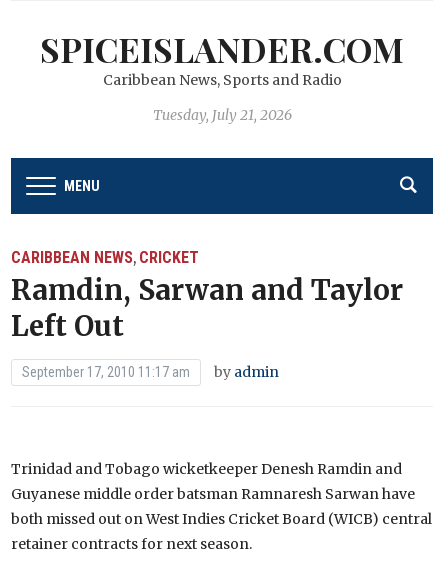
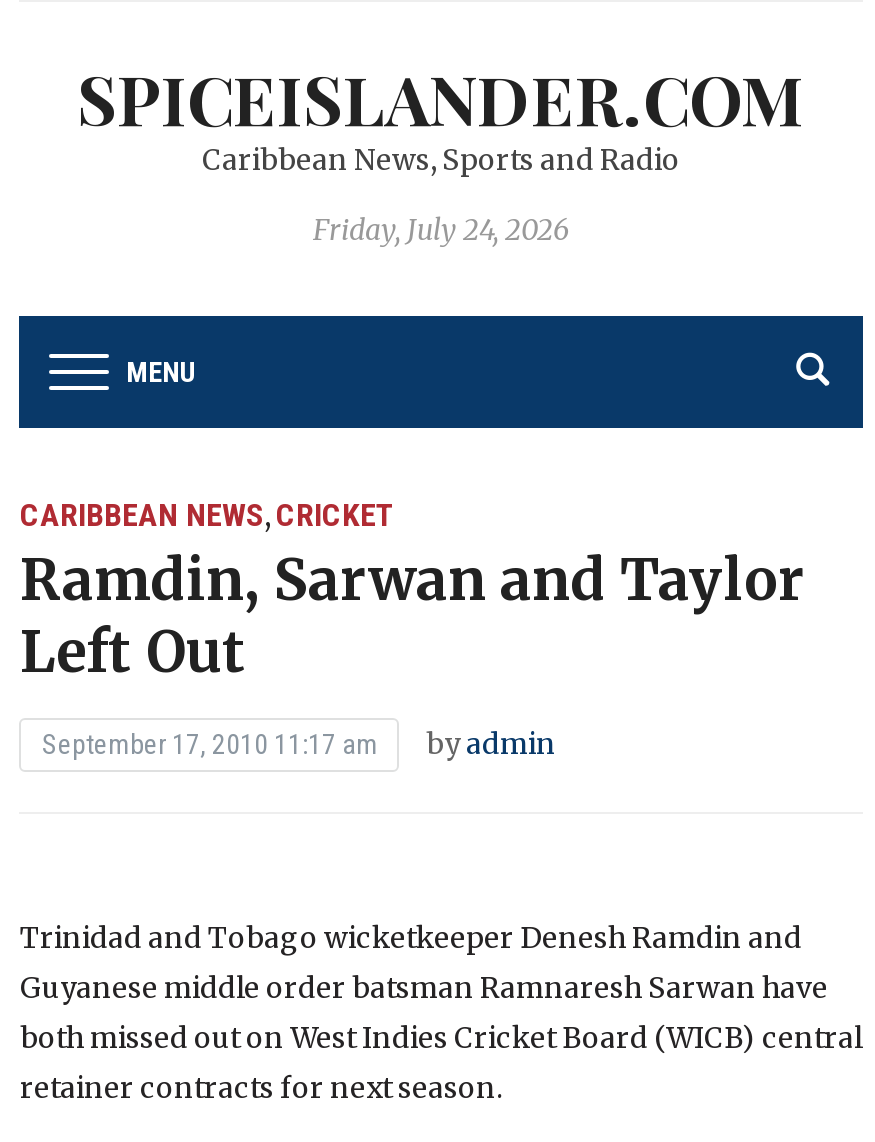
- Tuesday, July 21, 2026
+ Friday, July 24, 2026
